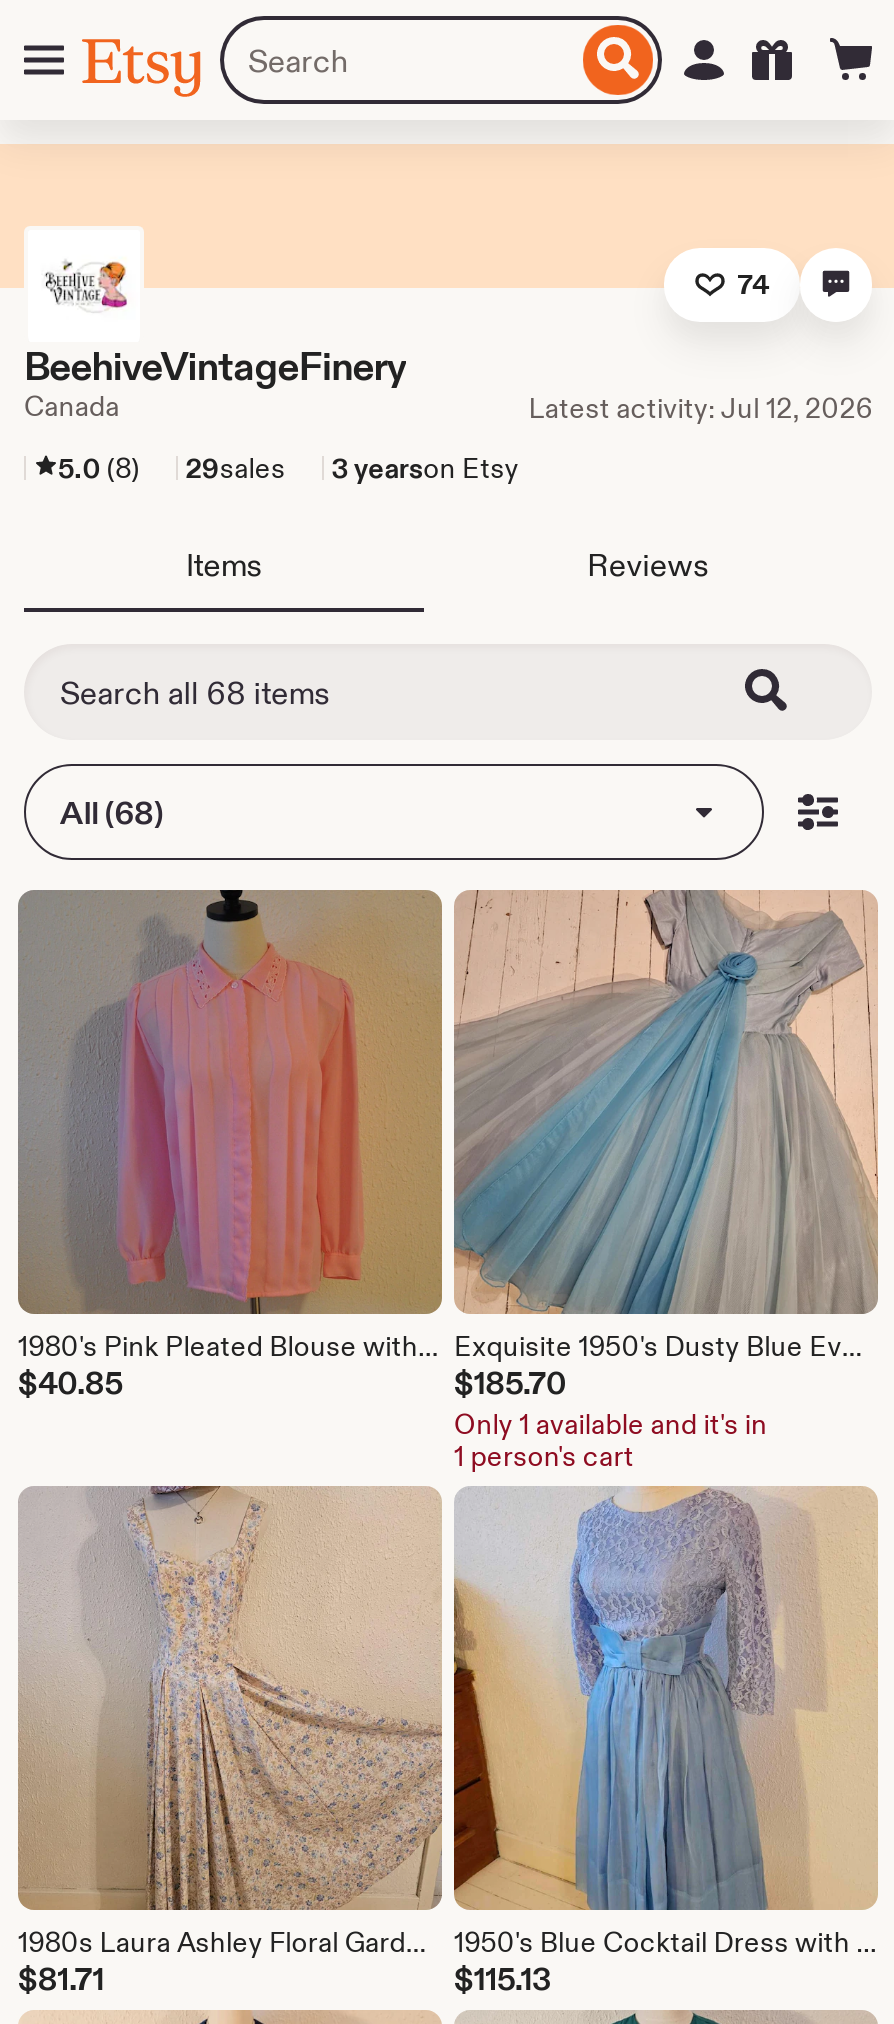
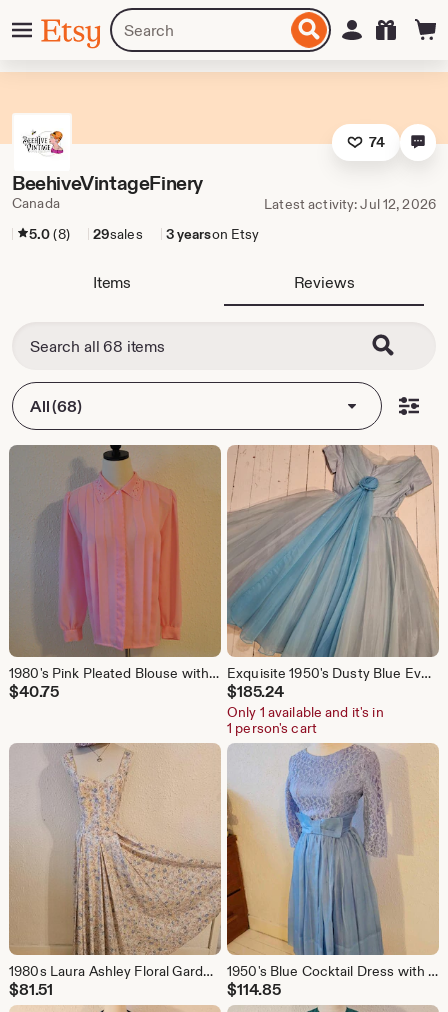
- $40.85
+ $40.75

- $185.70
+ $185.24

- $81.71
+ $81.51

- $115.13
+ $114.85
